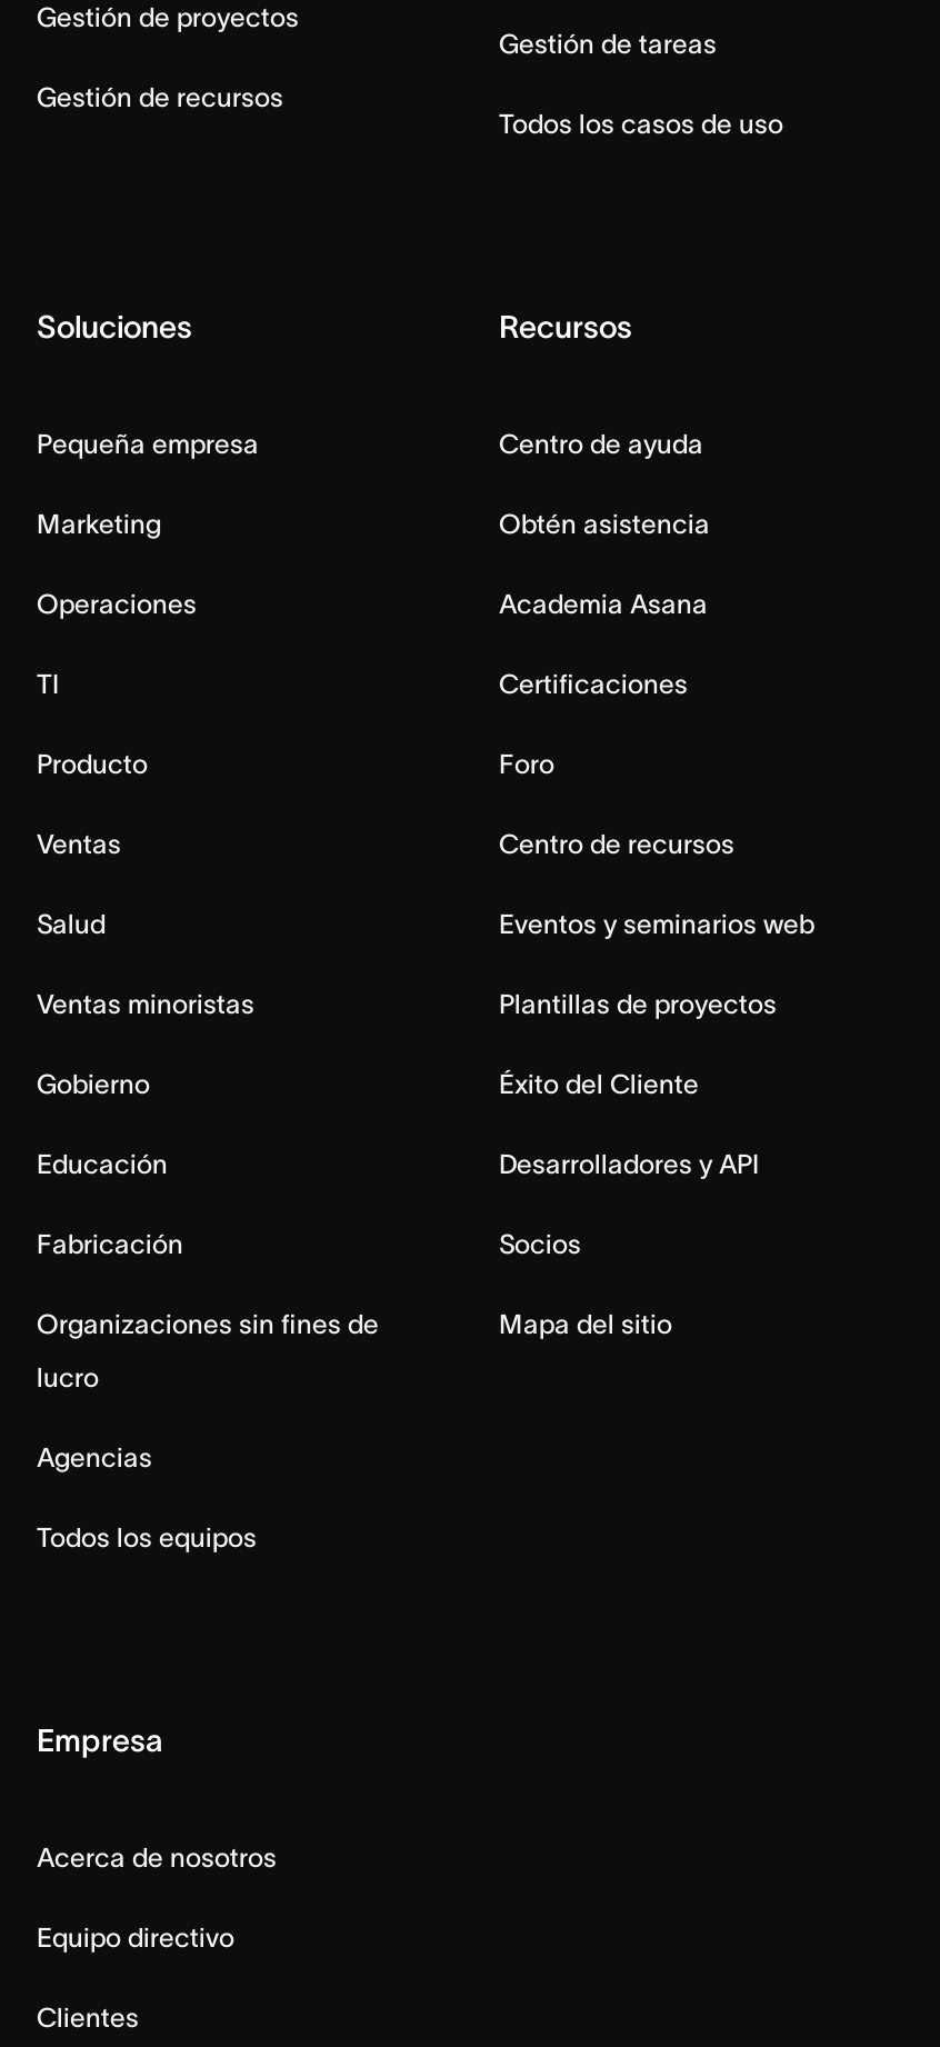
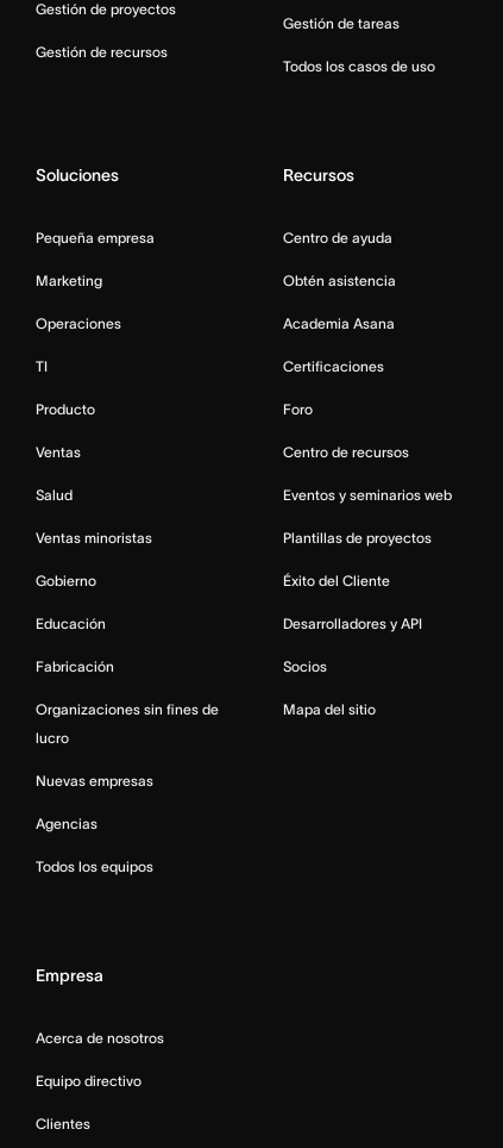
+ Nuevas empresas
